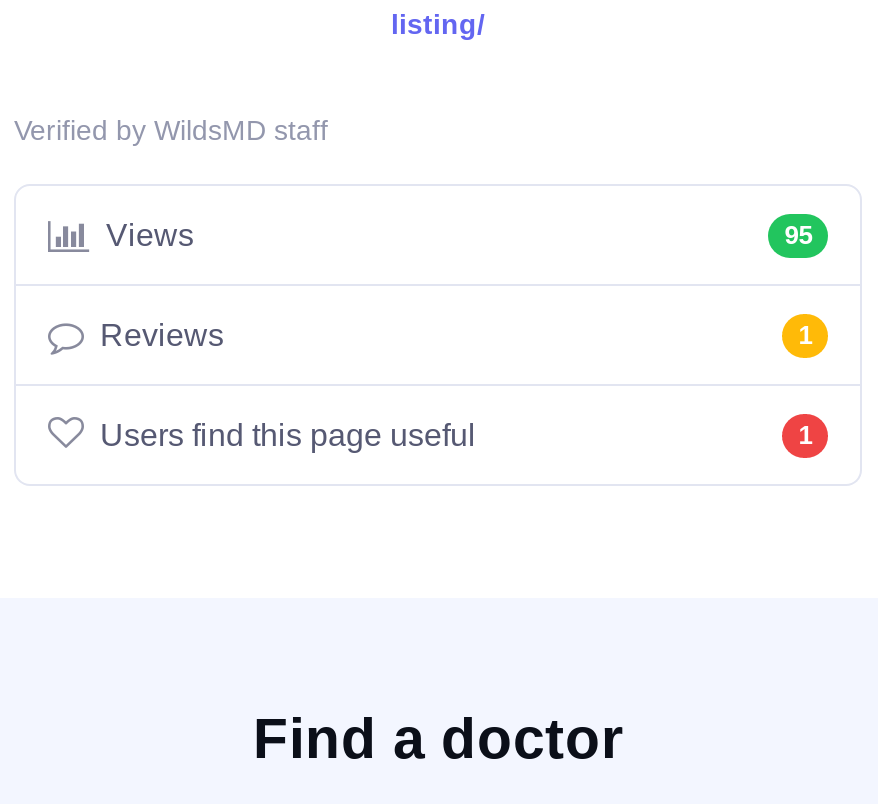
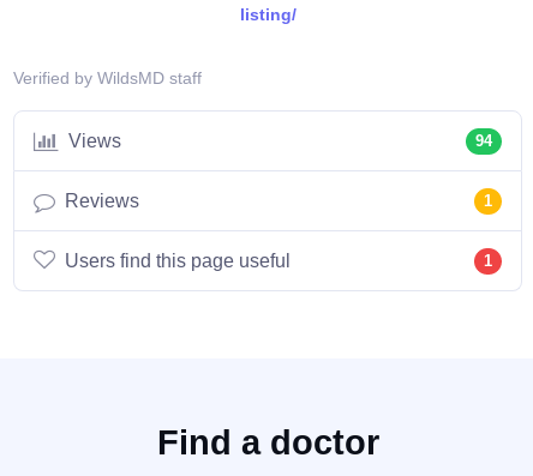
- 95
+ 94
